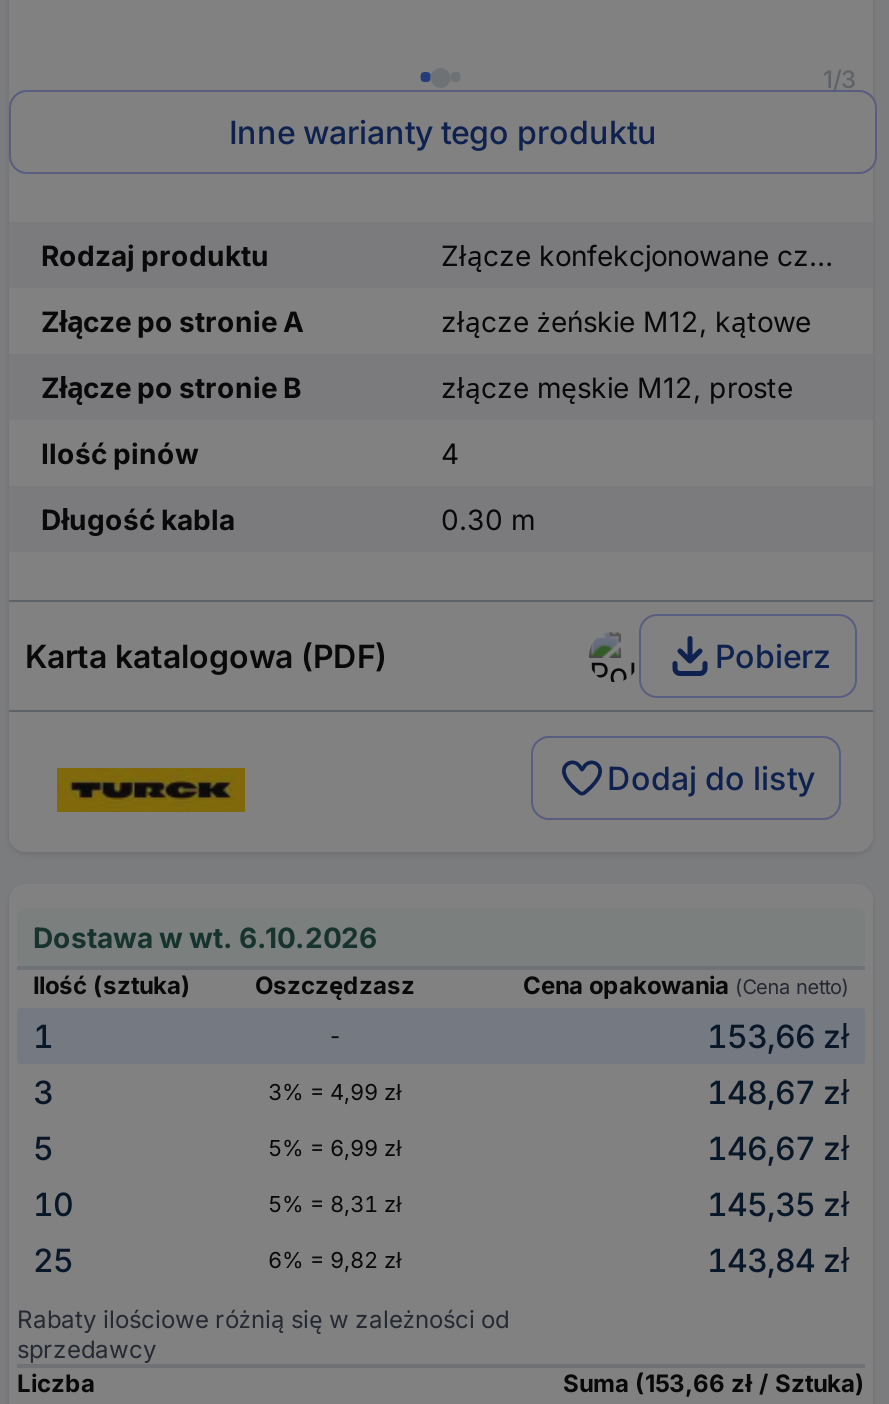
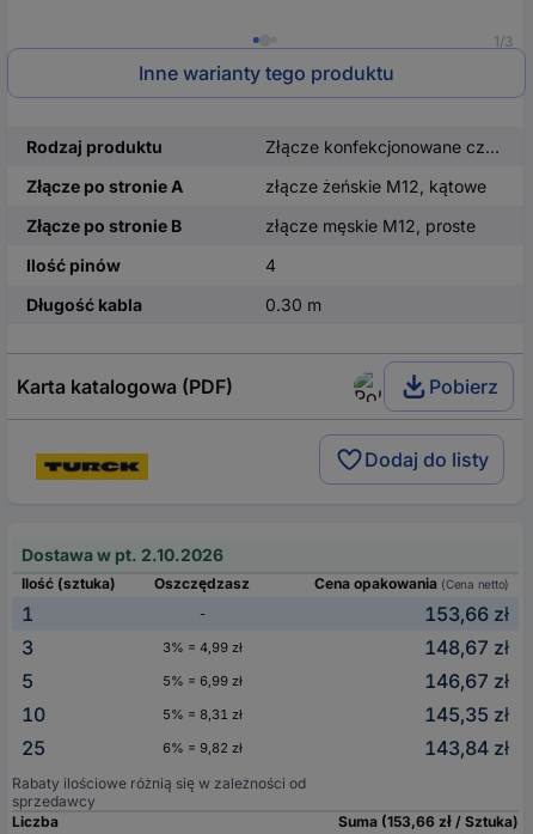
- Dostawa w wt. 6.10.2026
+ Dostawa w pt. 2.10.2026
